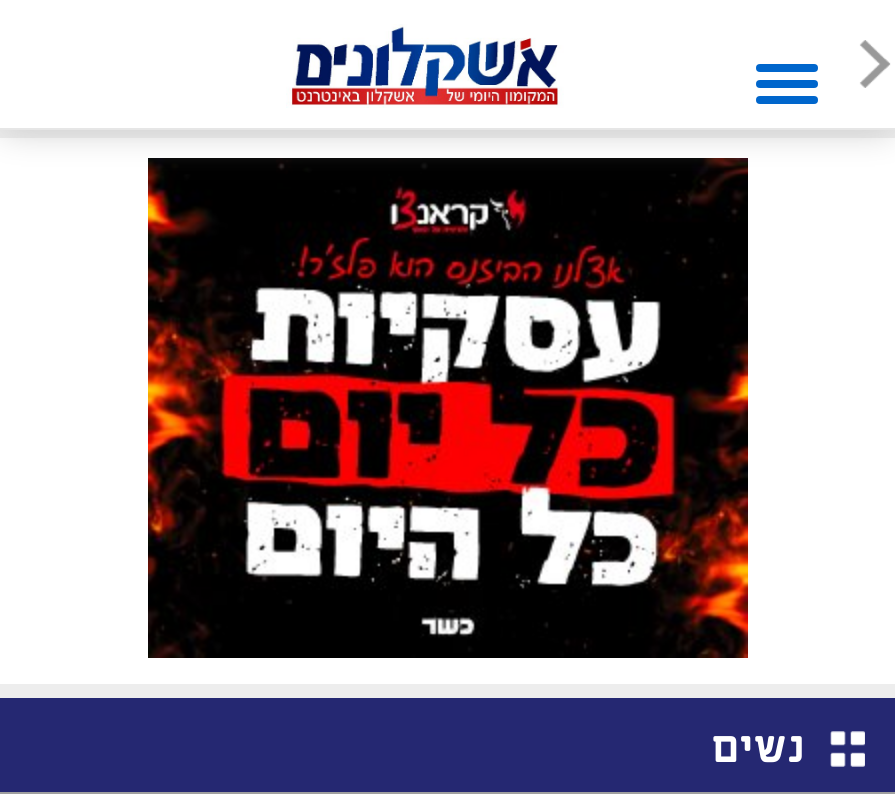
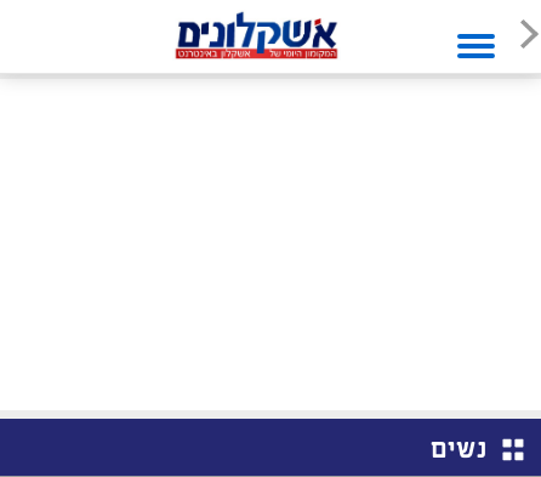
- [image]
